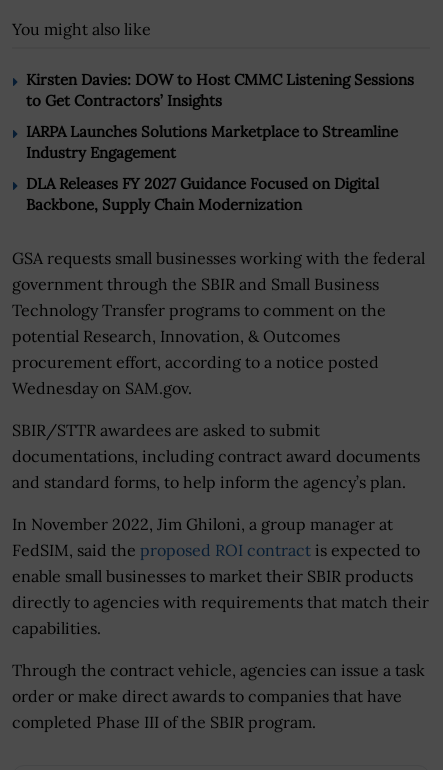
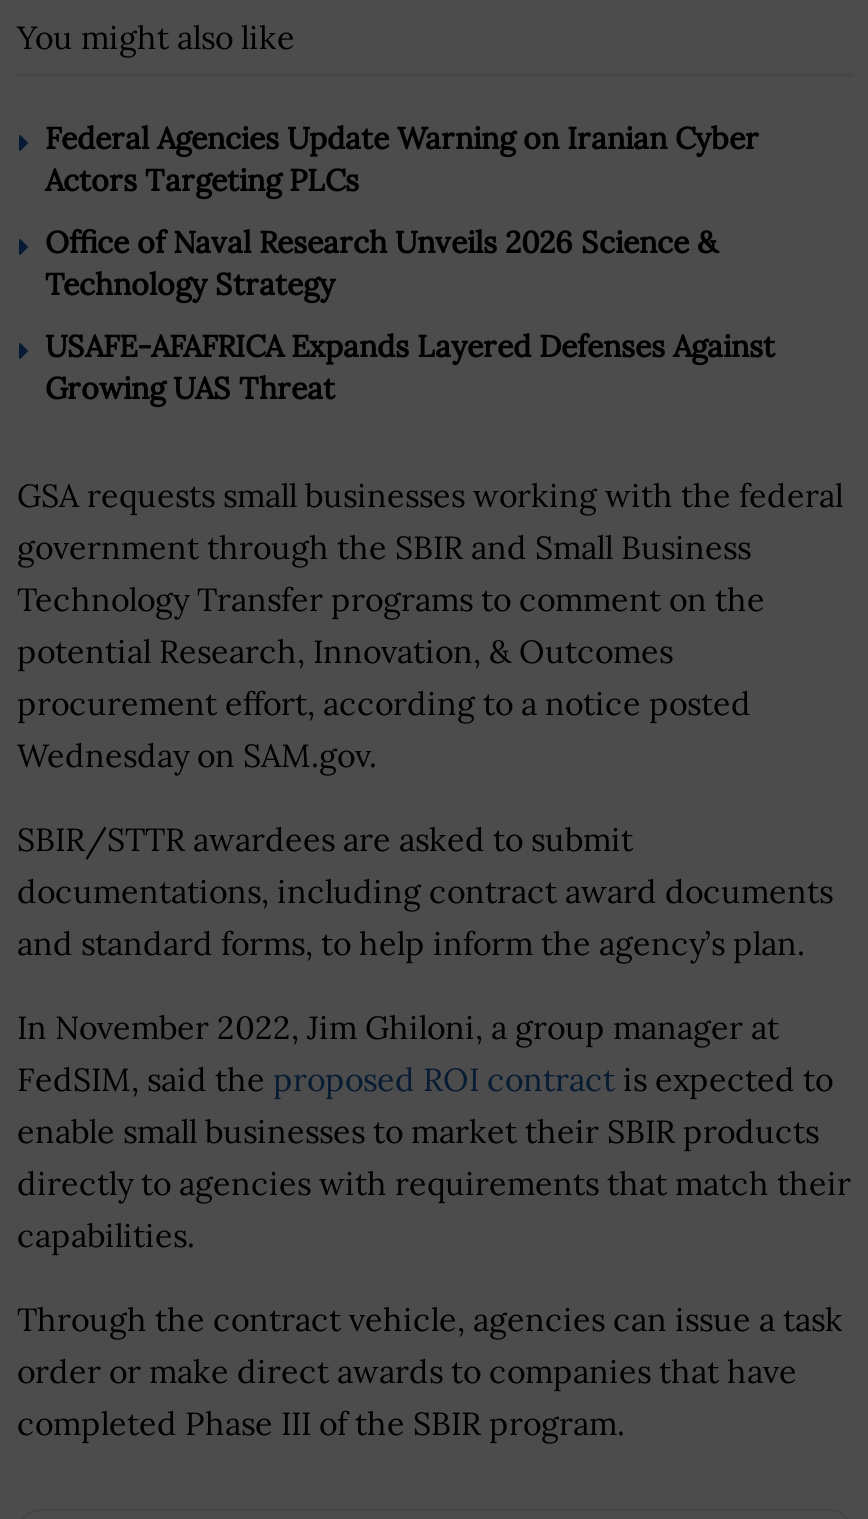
- Kirsten Davies: DOW to Host CMMC Listening Sessions
- to Get Contractors’ Insights
+ Federal Agencies Update Warning on Iranian Cyber
+ Actors Targeting PLCs

- IARPA Launches Solutions Marketplace to Streamline
- Industry Engagement
+ Office of Naval Research Unveils 2026 Science &
+ Technology Strategy

- DLA Releases FY 2027 Guidance Focused on Digital
- Backbone, Supply Chain Modernization
+ USAFE-AFAFRICA Expands Layered Defenses Against
+ Growing UAS Threat
